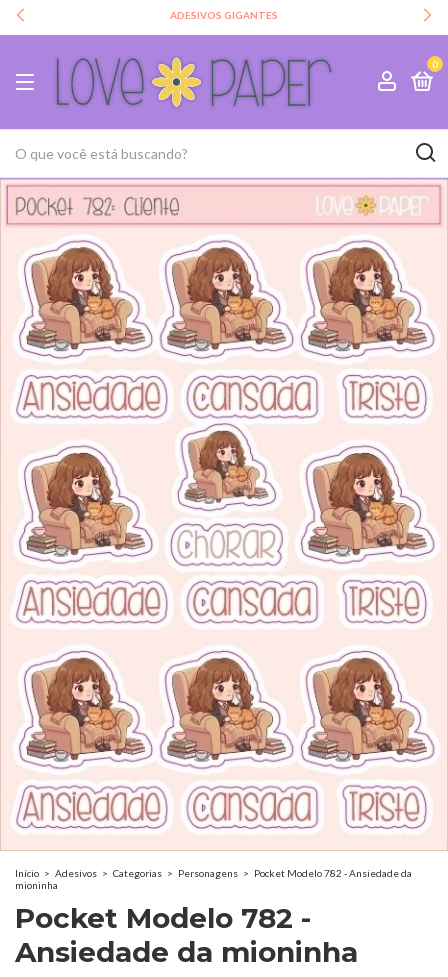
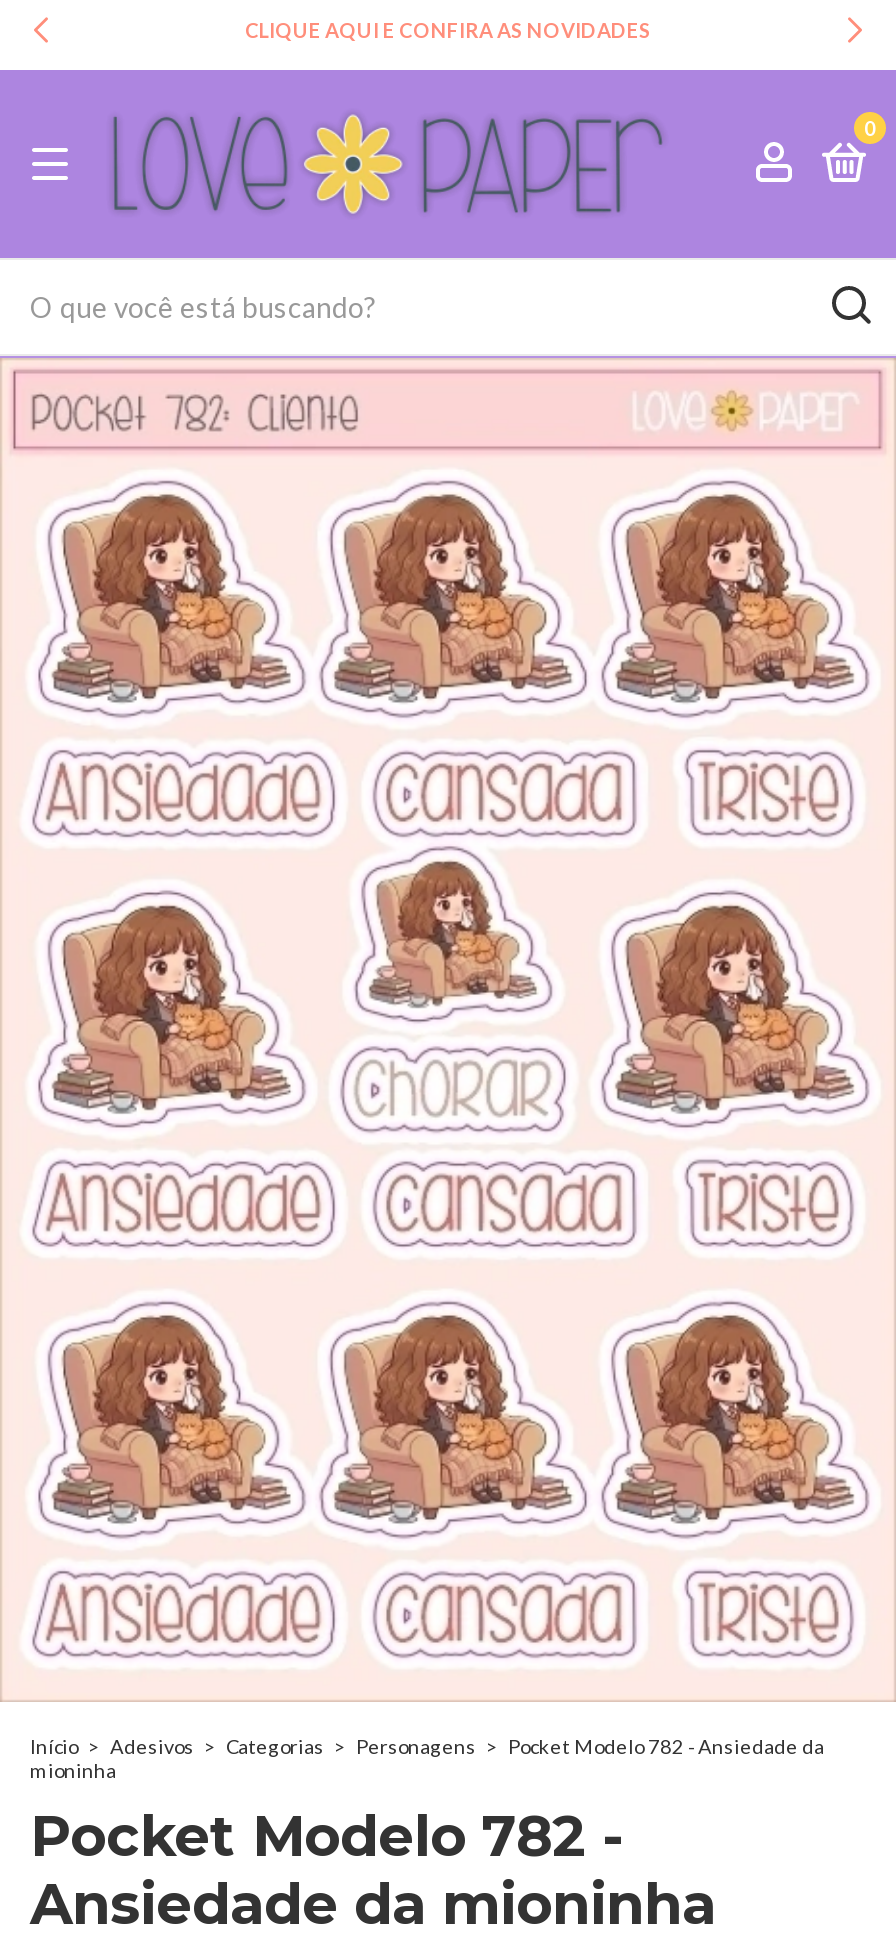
- ADESIVOS GIGANTES
+ CLIQUE AQUI E CONFIRA AS NOVIDADES
